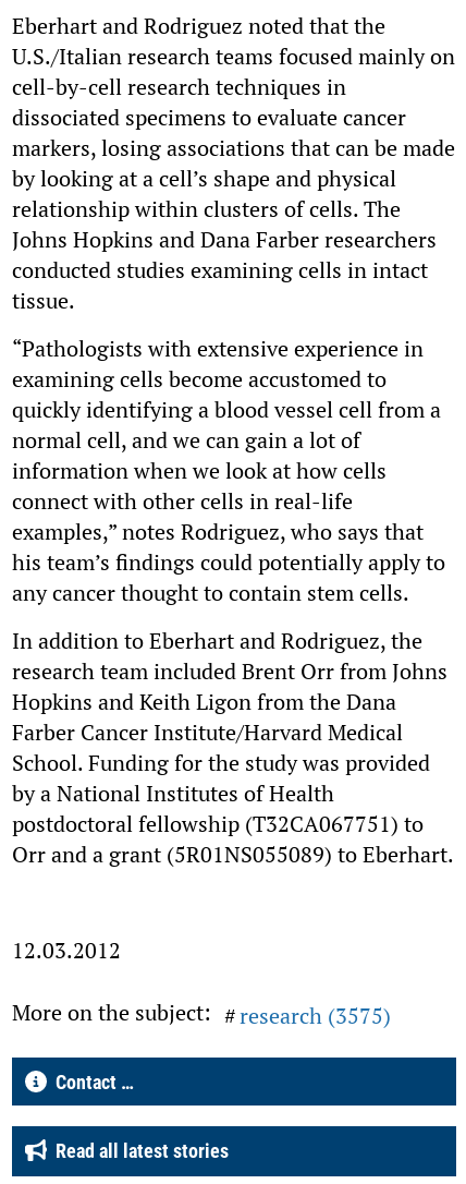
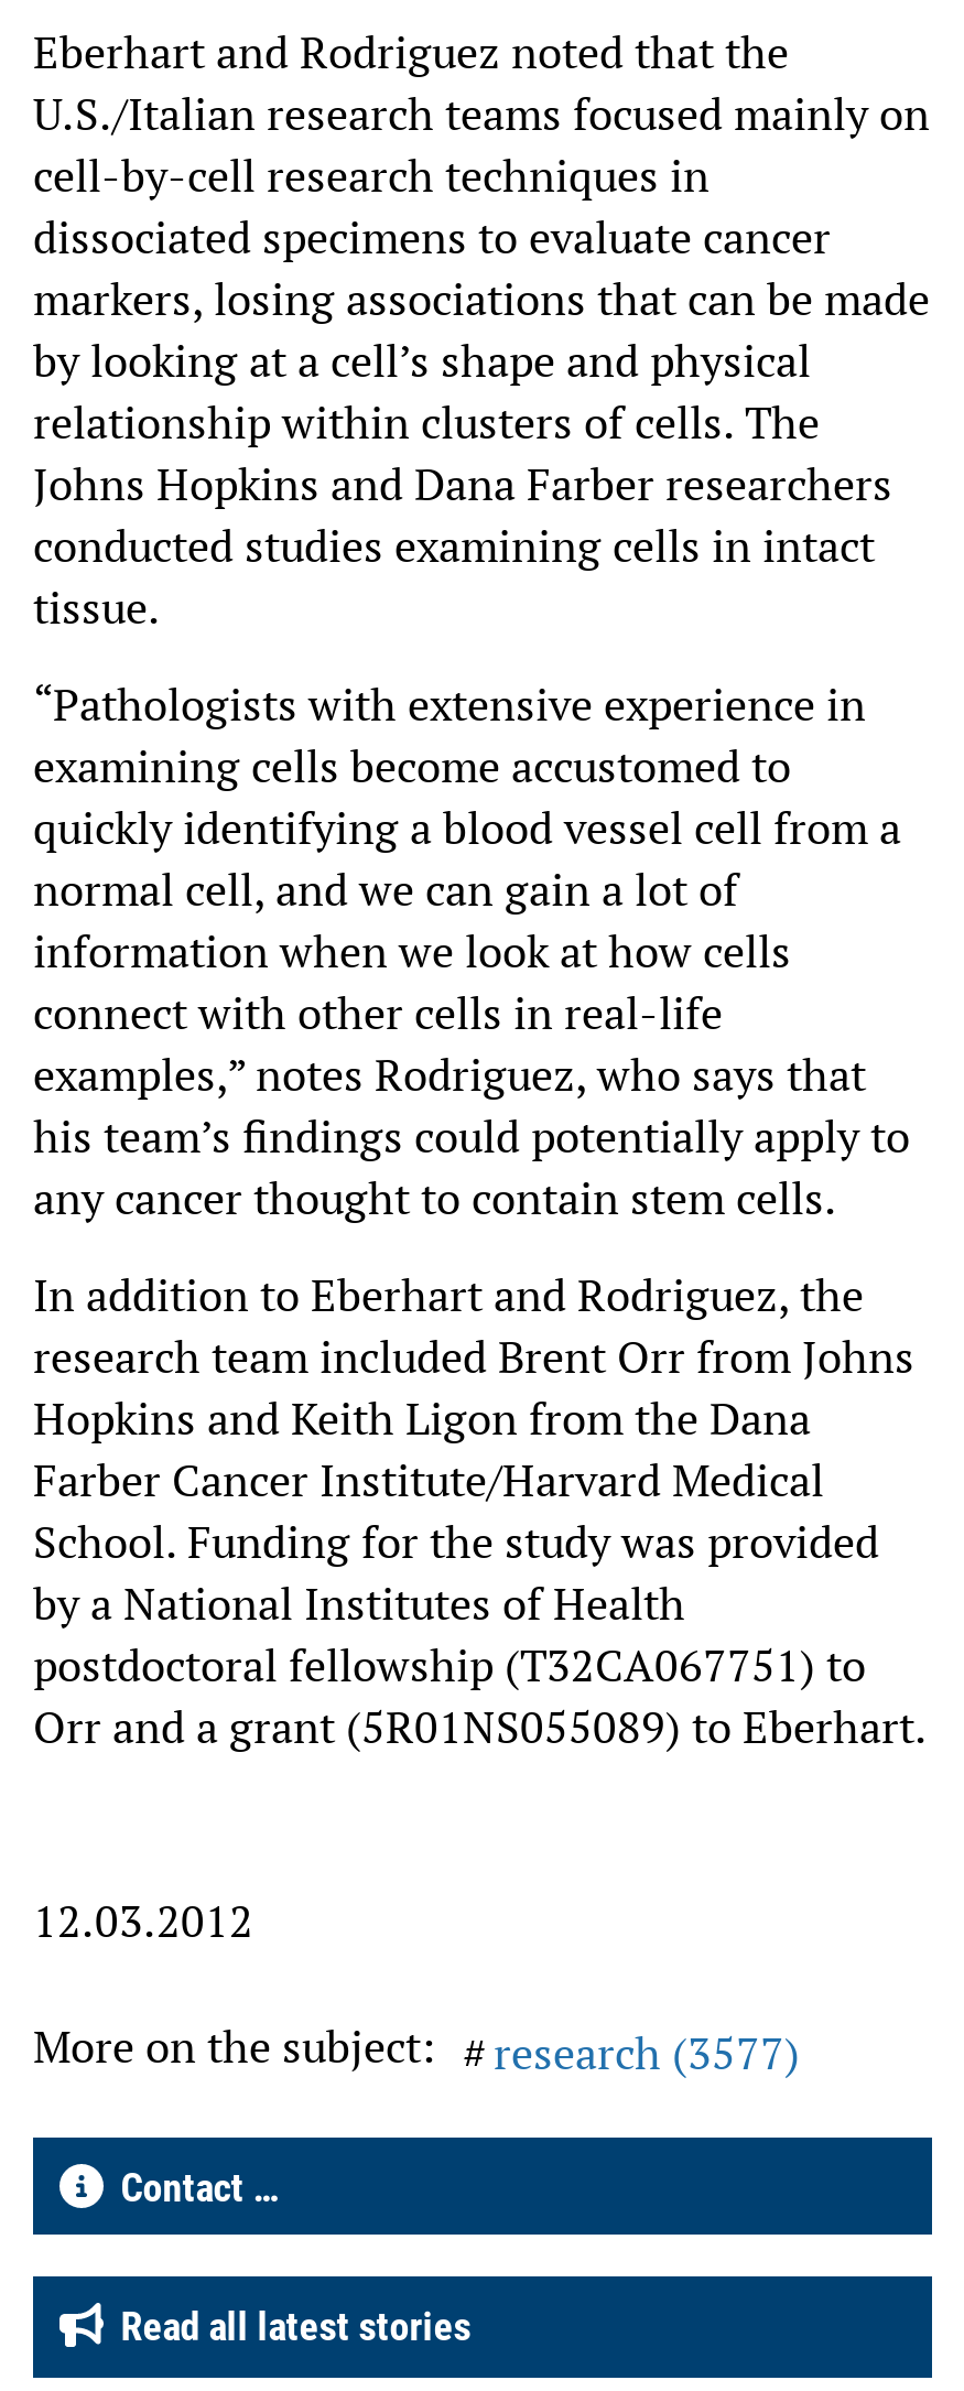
- More on the subject: research (3575)
+ More on the subject: research (3577)
